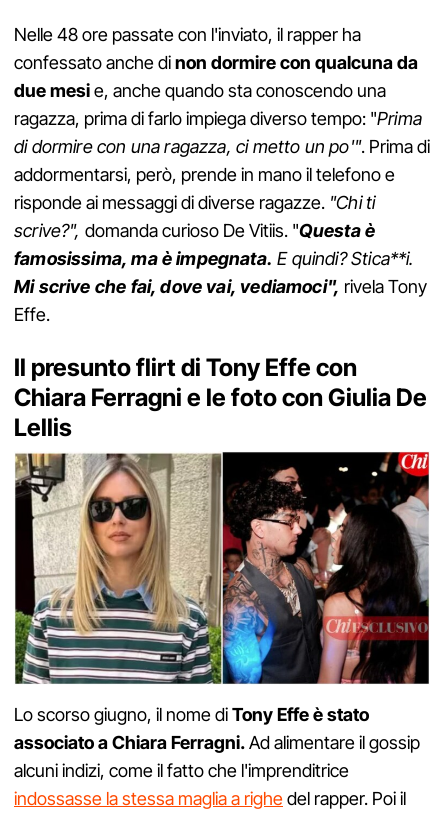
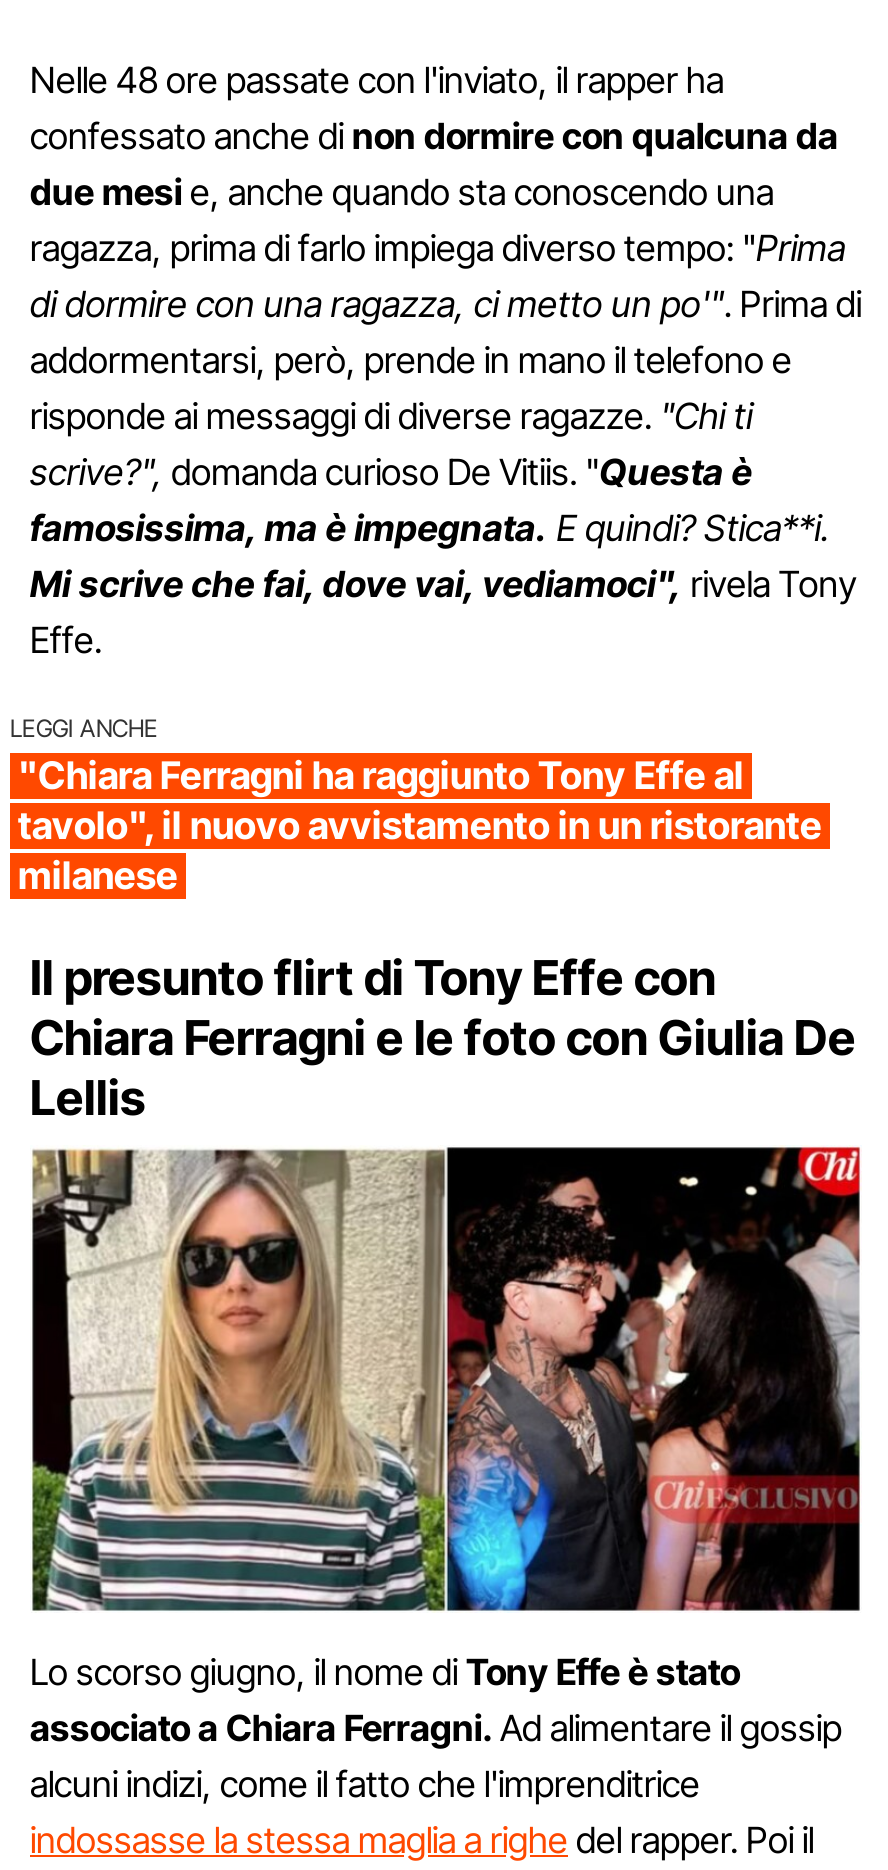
+ LEGGI ANCHE
+ "Chiara Ferragni ha raggiunto Tony Effe al
+ tavolo", il nuovo avvistamento in un ristorante
+ milanese
